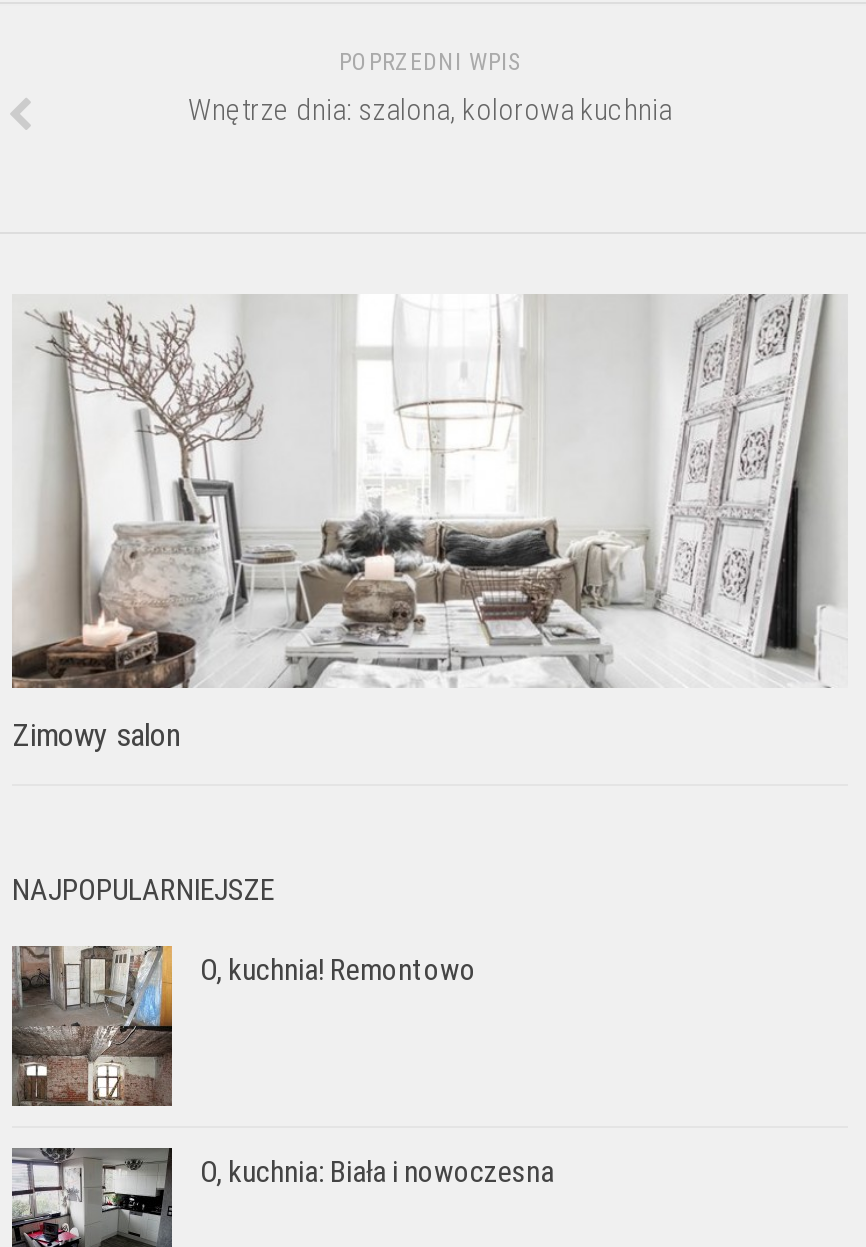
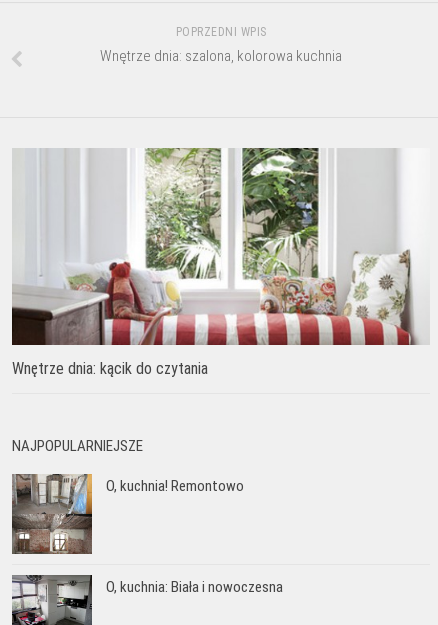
- [image]
- Zimowy salon
+ [image]
+ Wnętrze dnia: kącik do czytania
